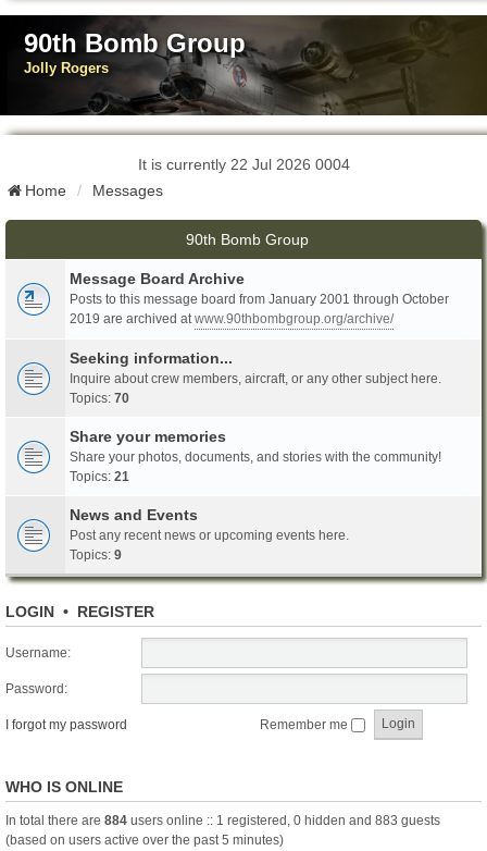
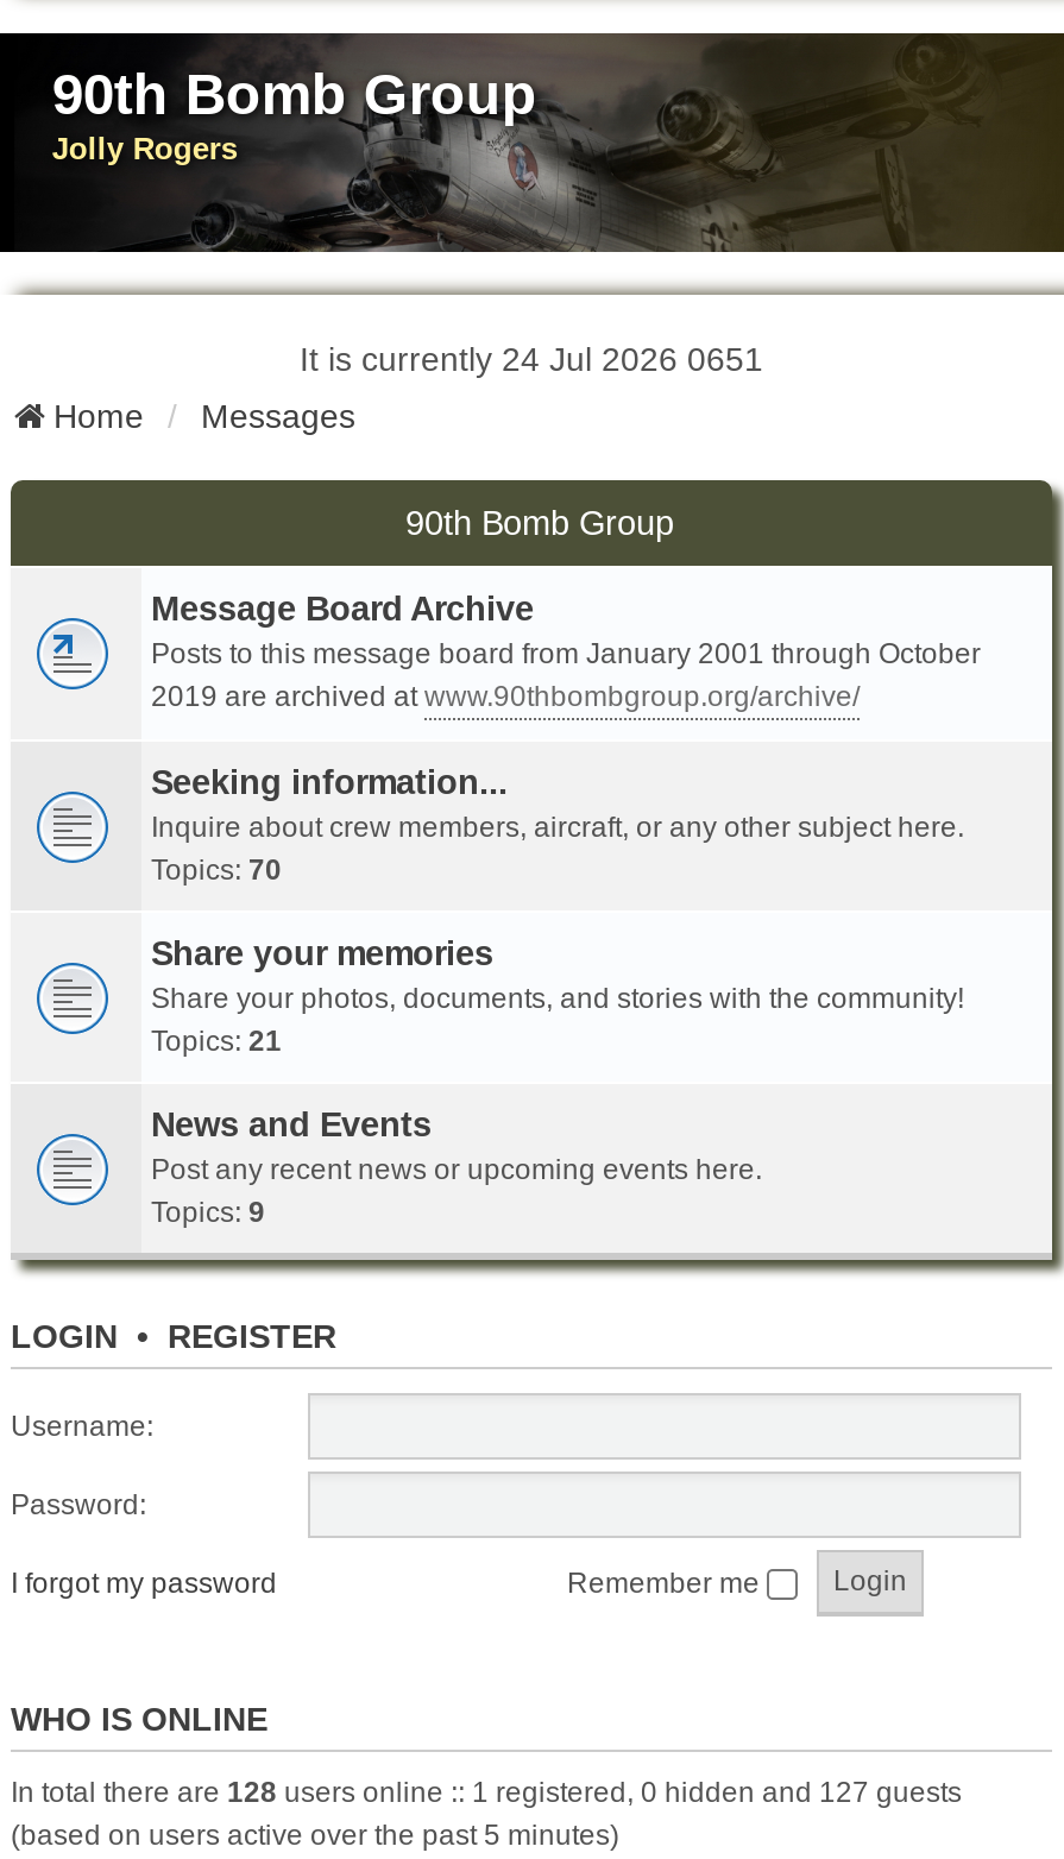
- It is currently 22 Jul 2026 0004
+ It is currently 24 Jul 2026 0651

- In total there are 884 users online :: 1 registered, 0 hidden and 883 guests
+ In total there are 128 users online :: 1 registered, 0 hidden and 127 guests
